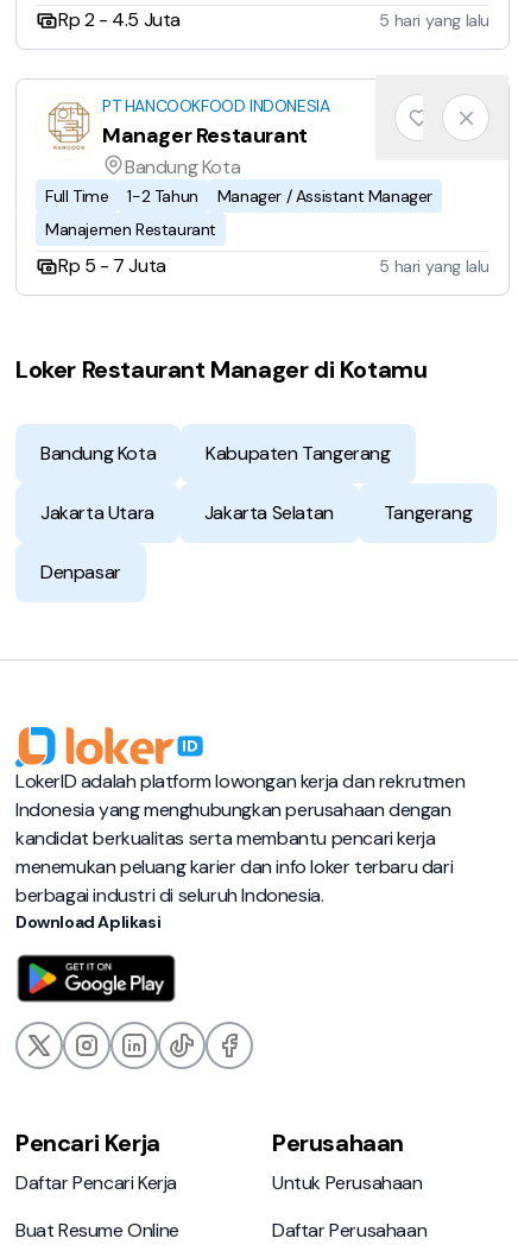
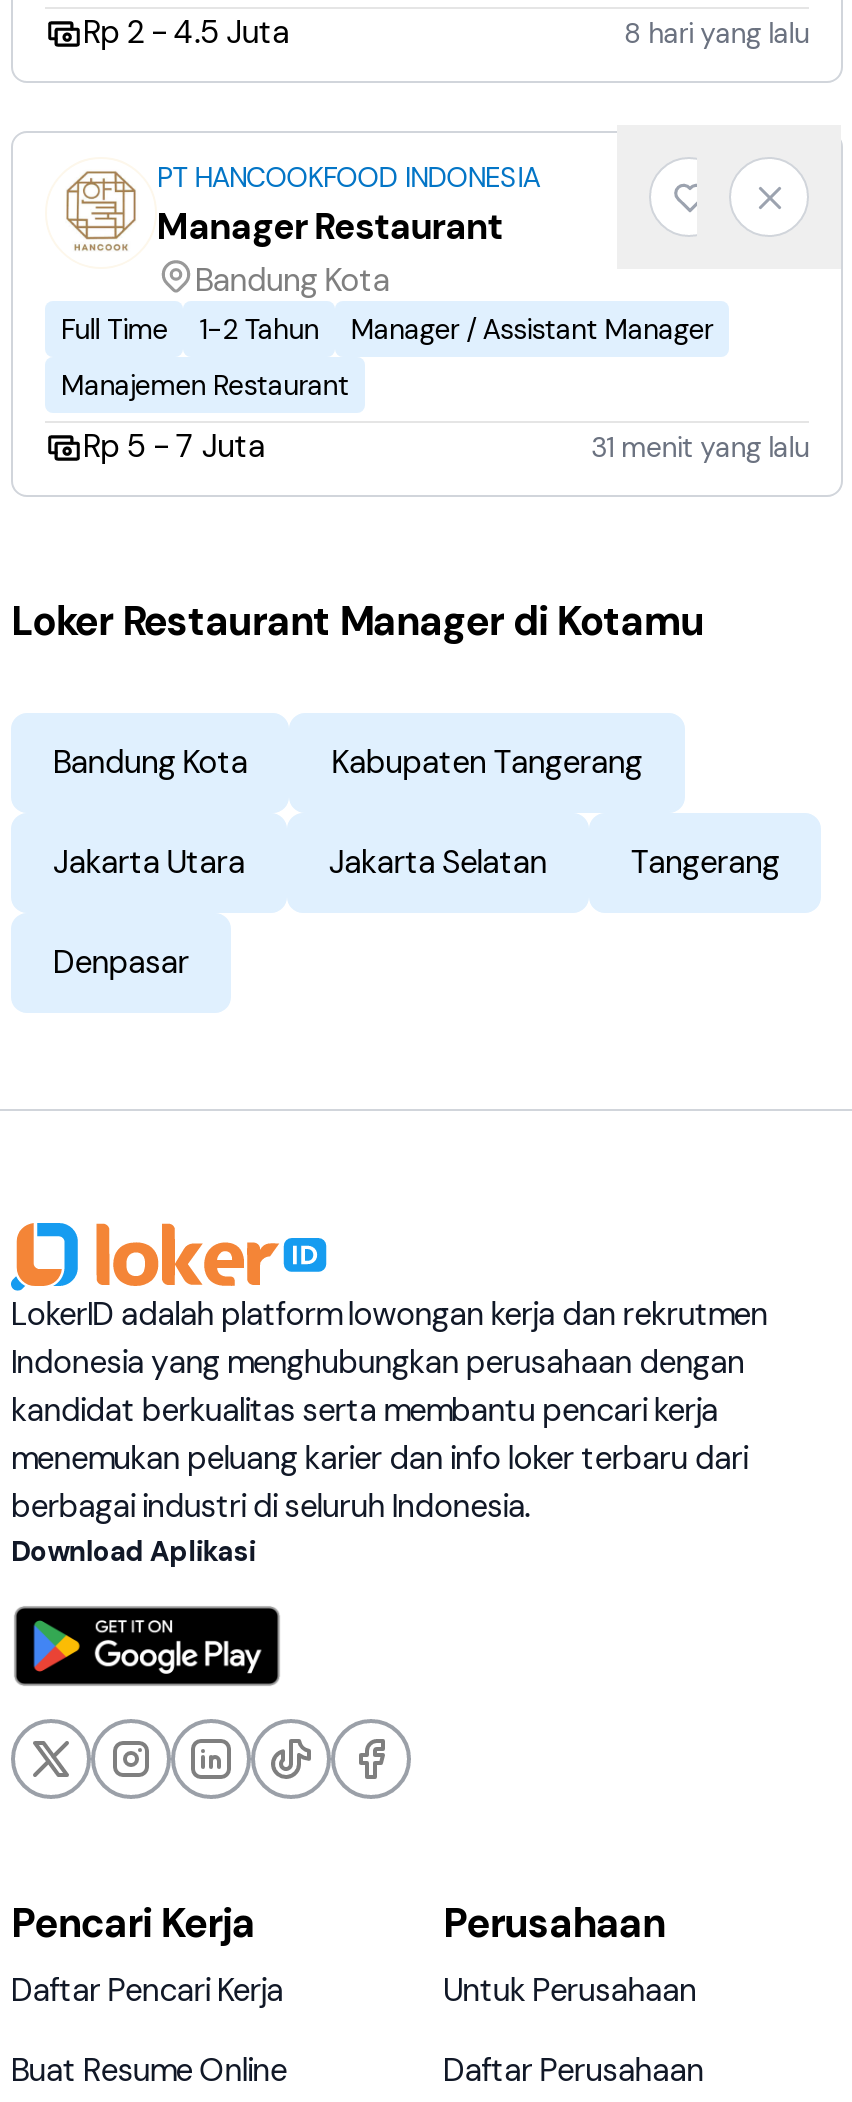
- 5 hari yang lalu
+ 8 hari yang lalu

- 5 hari yang lalu
+ 31 menit yang lalu
